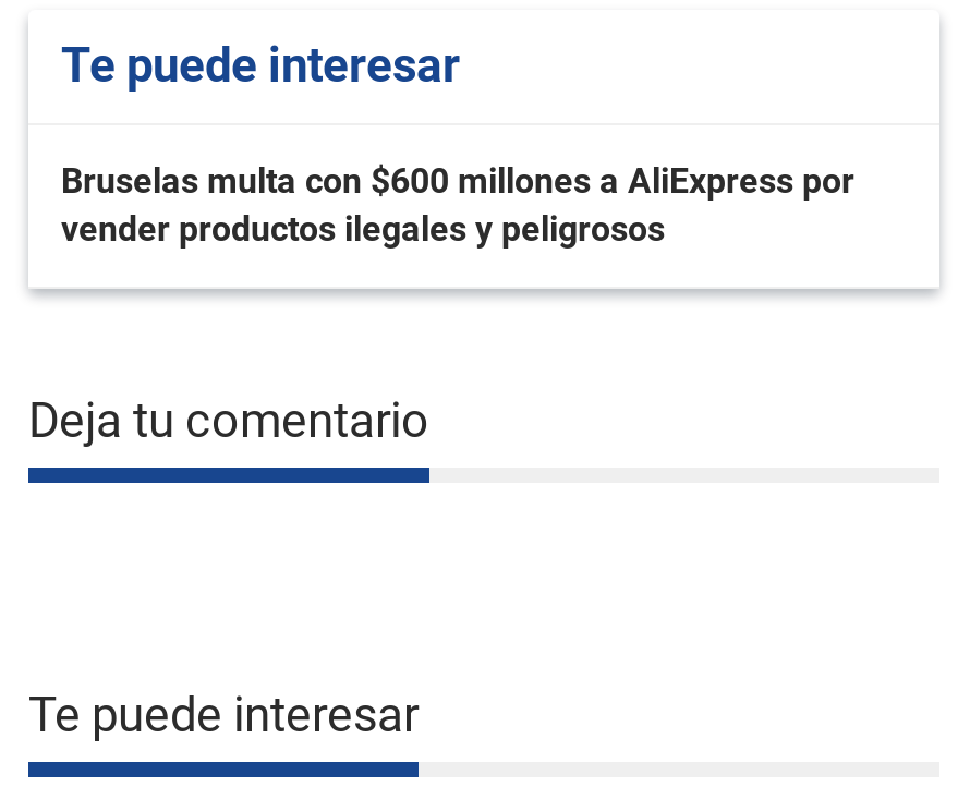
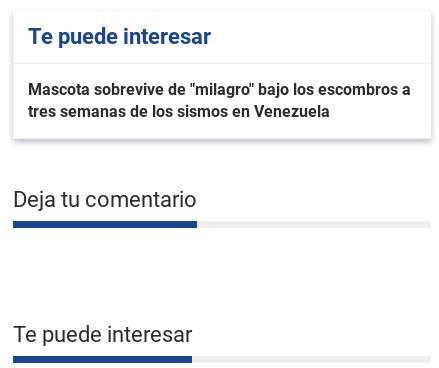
- Bruselas multa con $600 millones a AliExpress por
- vender productos ilegales y peligrosos
+ Mascota sobrevive de "milagro" bajo los escombros a
+ tres semanas de los sismos en Venezuela
